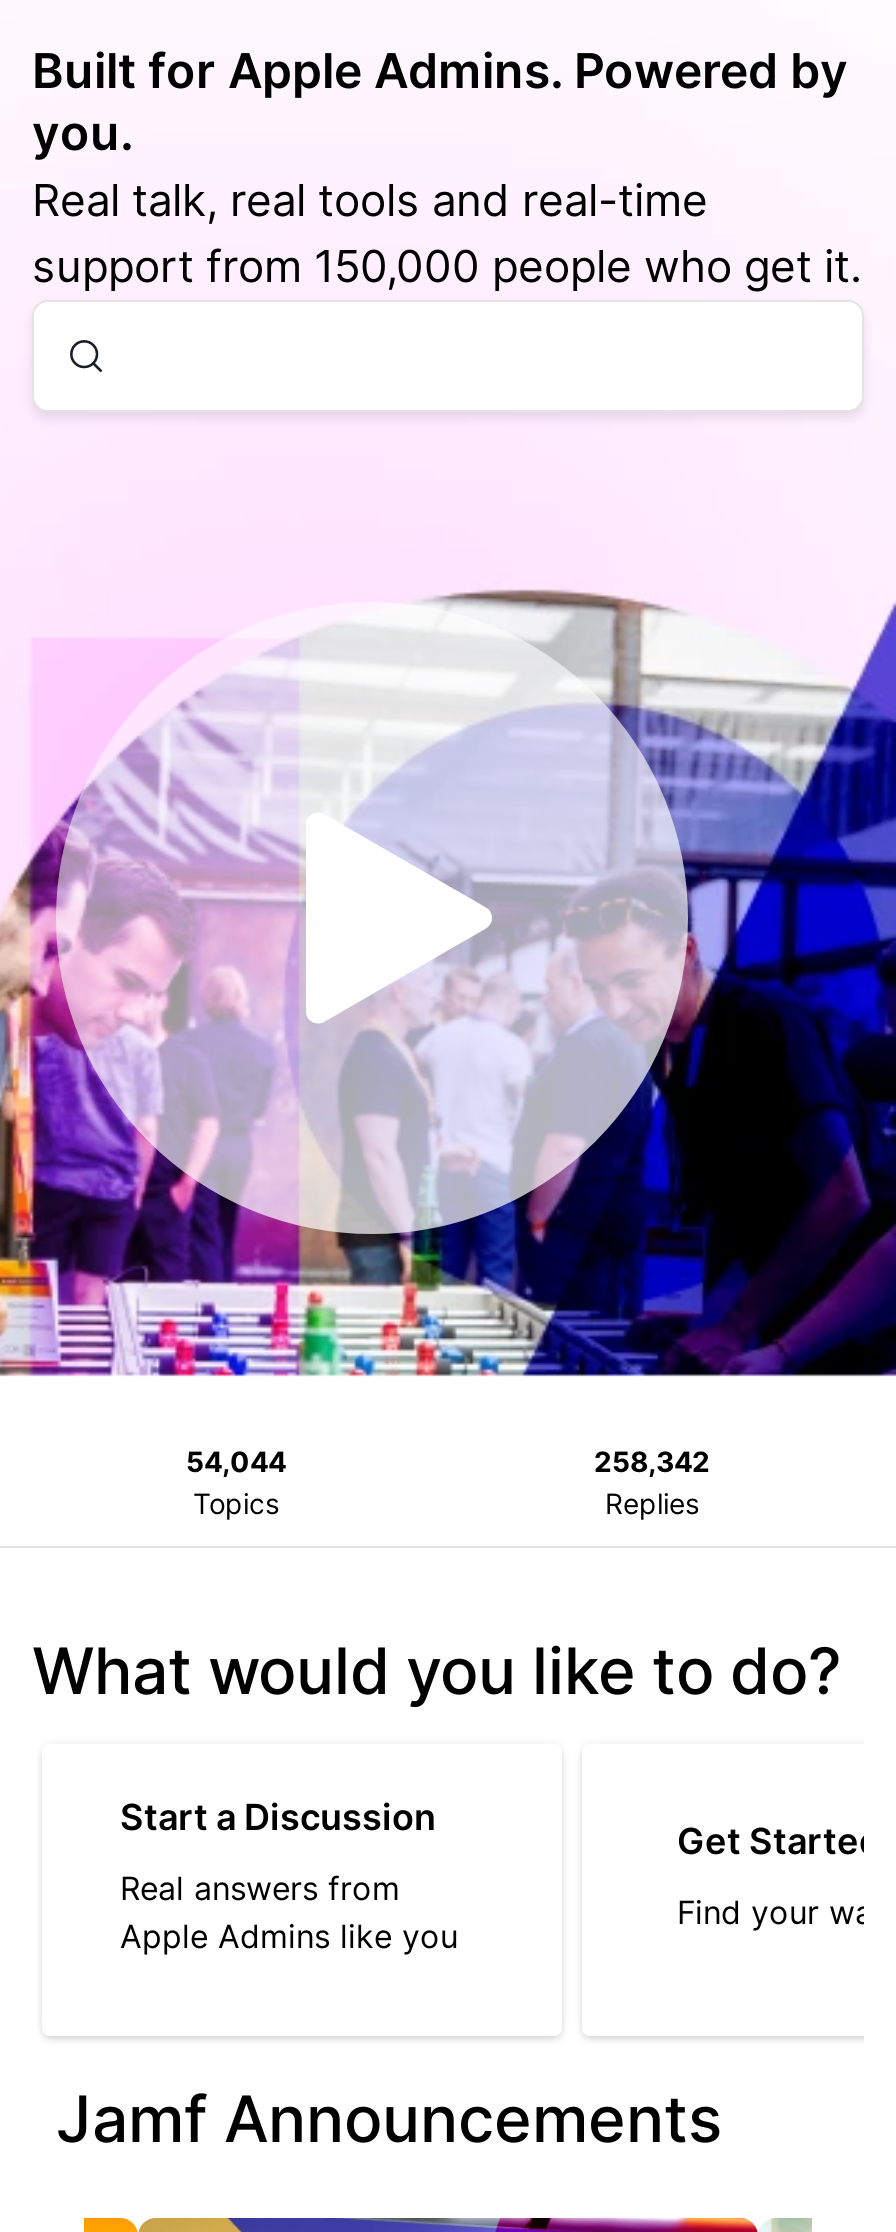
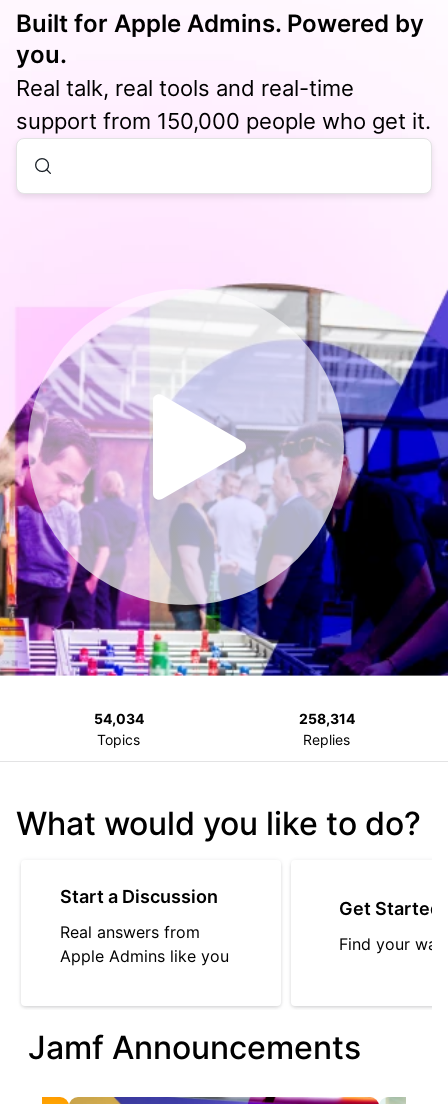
- 54,044
+ 54,034

- 258,342
+ 258,314
